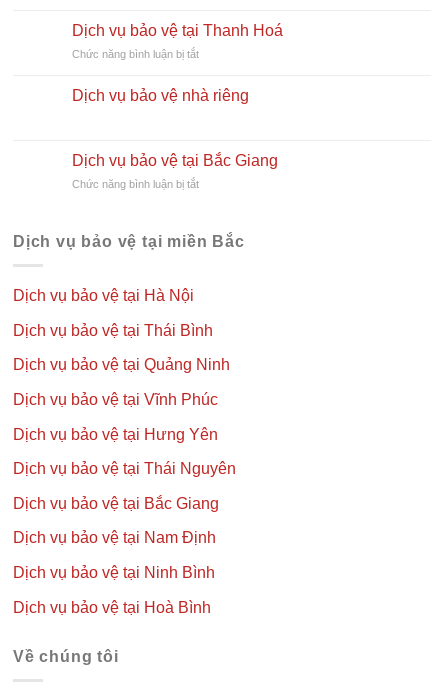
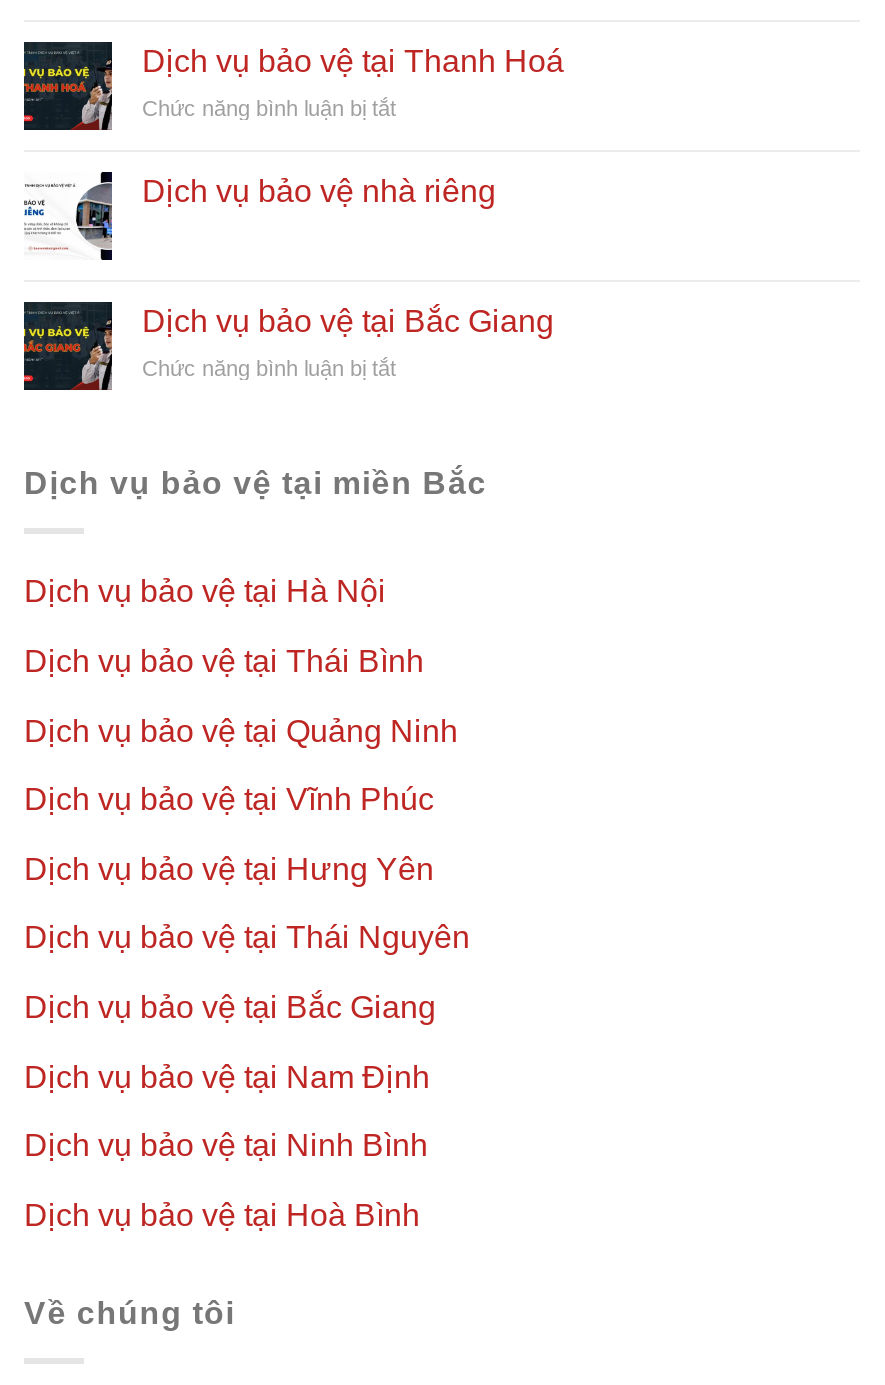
+ [image]

+ [image]

+ [image]
